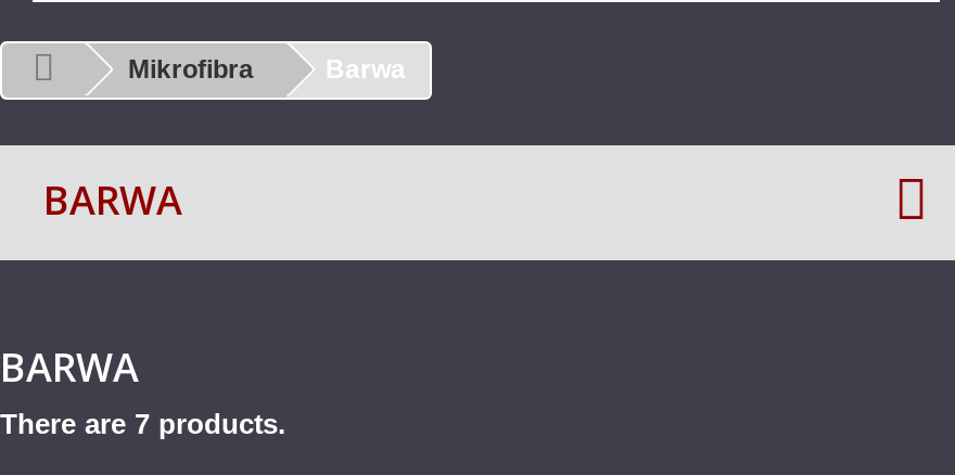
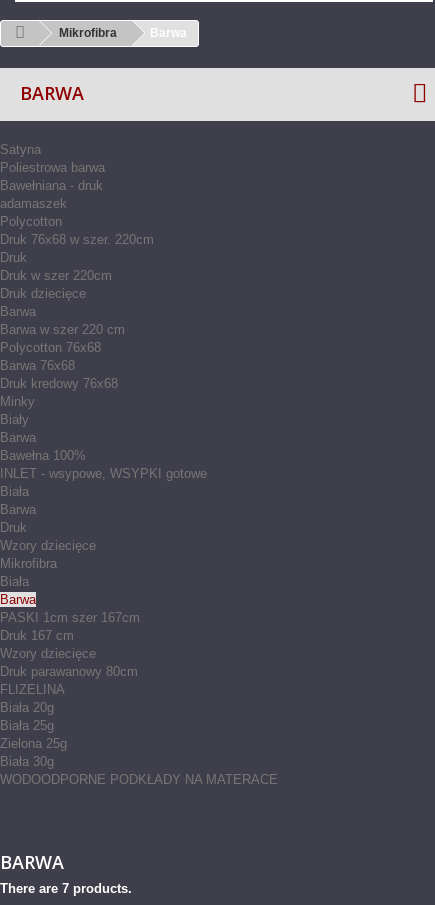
+ Satyna
+ Poliestrowa barwa
+ Bawełniana - druk
+ adamaszek
+ Polycotton
+ Druk 76x68 w szer. 220cm
+ Druk
+ Druk w szer 220cm
+ Druk dziecięce
+ Barwa
+ Barwa w szer 220 cm
+ Polycotton 76x68
+ Barwa 76x68
+ Druk kredowy 76x68
+ Minky
+ Biały
+ Barwa
+ Bawełna 100%
+ INLET - wsypowe, WSYPKI gotowe
+ Biała
+ Barwa
+ Druk
+ Wzory dziecięce
+ Mikrofibra
+ Biała
+ Barwa
+ PASKI 1cm szer 167cm
+ Druk 167 cm
+ Wzory dziecięce
+ Druk parawanowy 80cm
+ FLIZELINA
+ Biała 20g
+ Biała 25g
+ Zielona 25g
+ Biała 30g
+ WODOODPORNE PODKŁADY NA MATERACE
